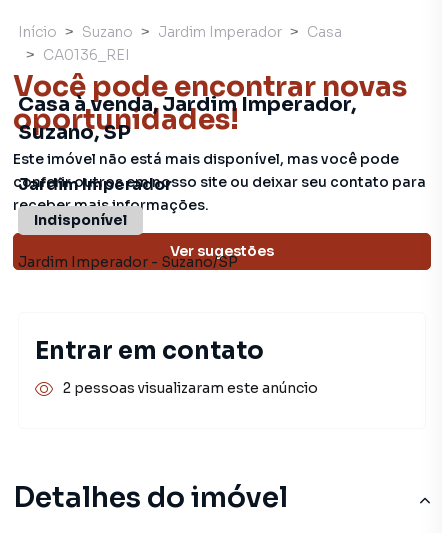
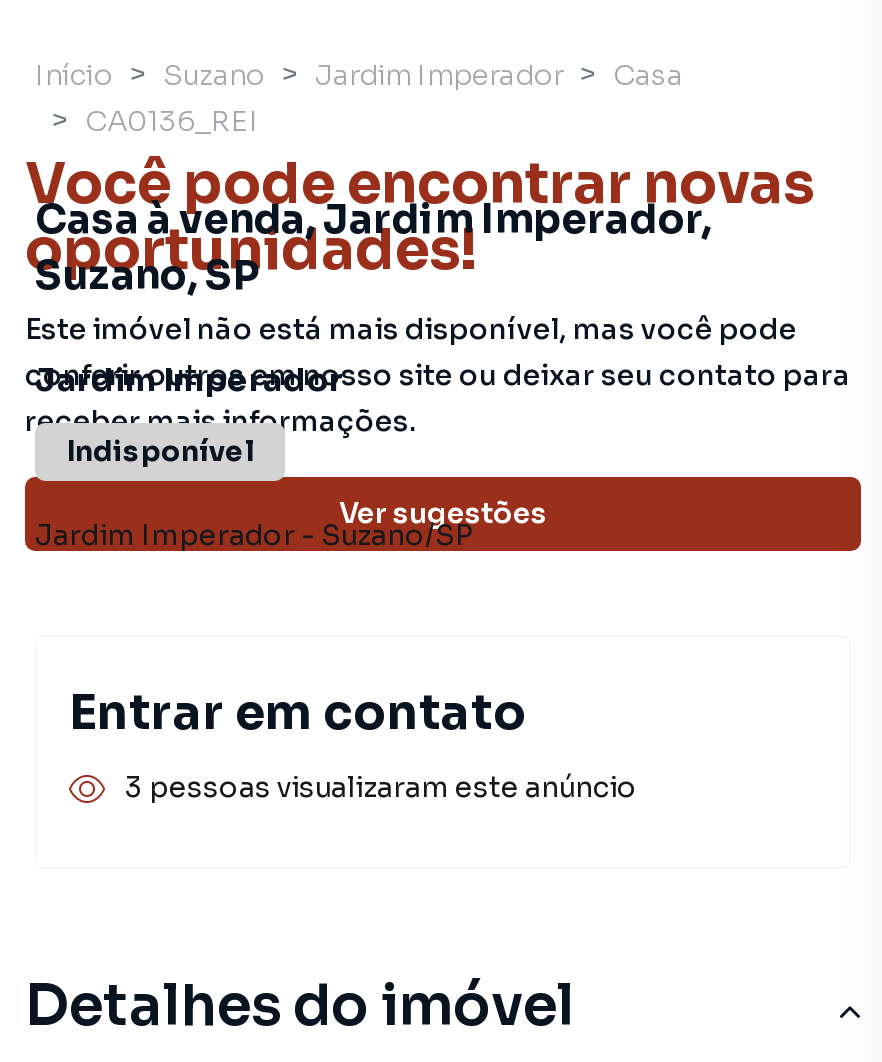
- 2 pessoas visualizaram este anúncio
+ 3 pessoas visualizaram este anúncio
